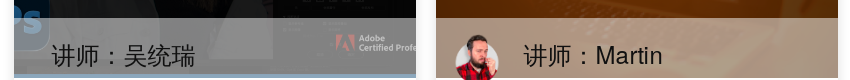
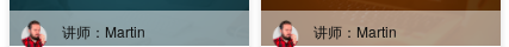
- 讲师：吴统瑞
+ 讲师：Martin
